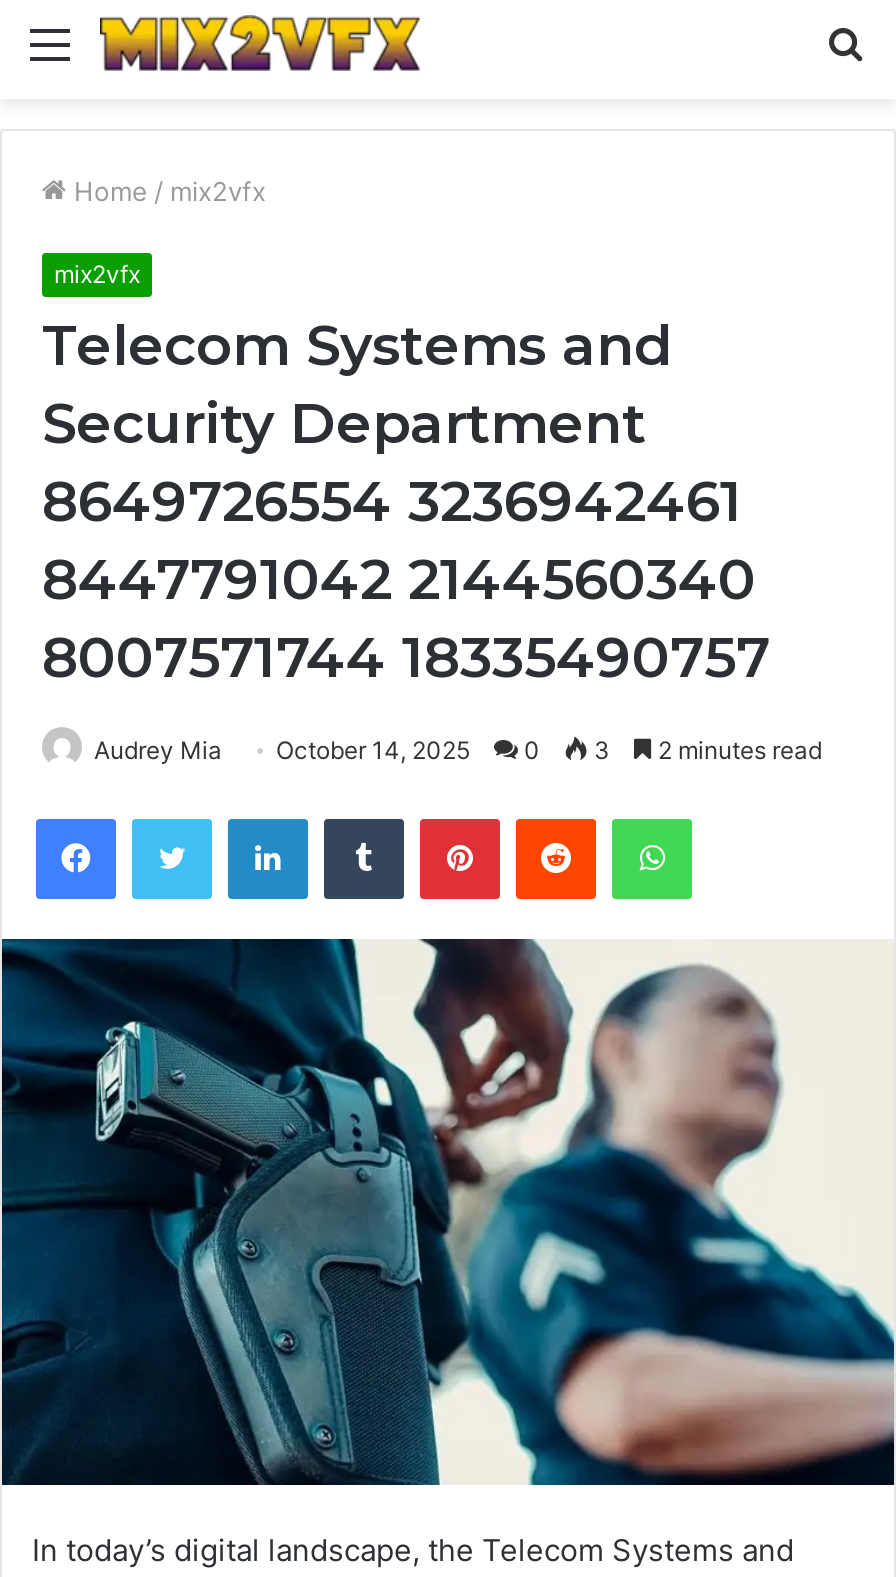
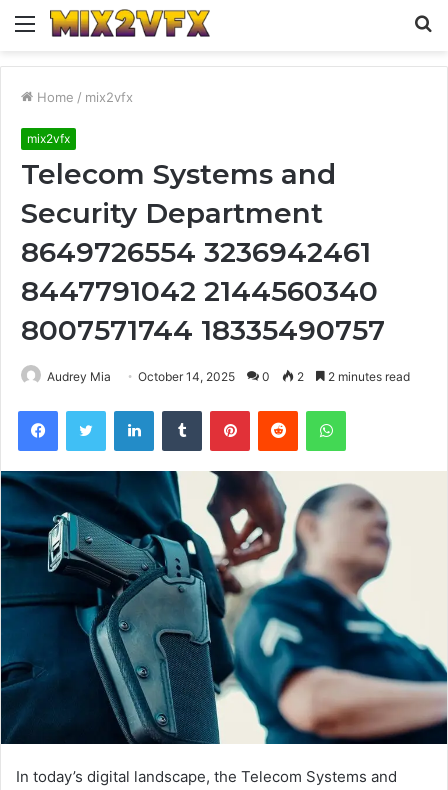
- Audrey Mia October 14, 2025 0 3 2 minutes read
+ Audrey Mia October 14, 2025 0 2 2 minutes read
